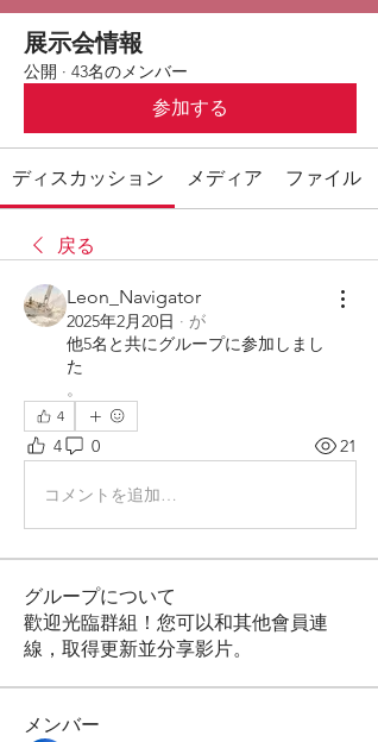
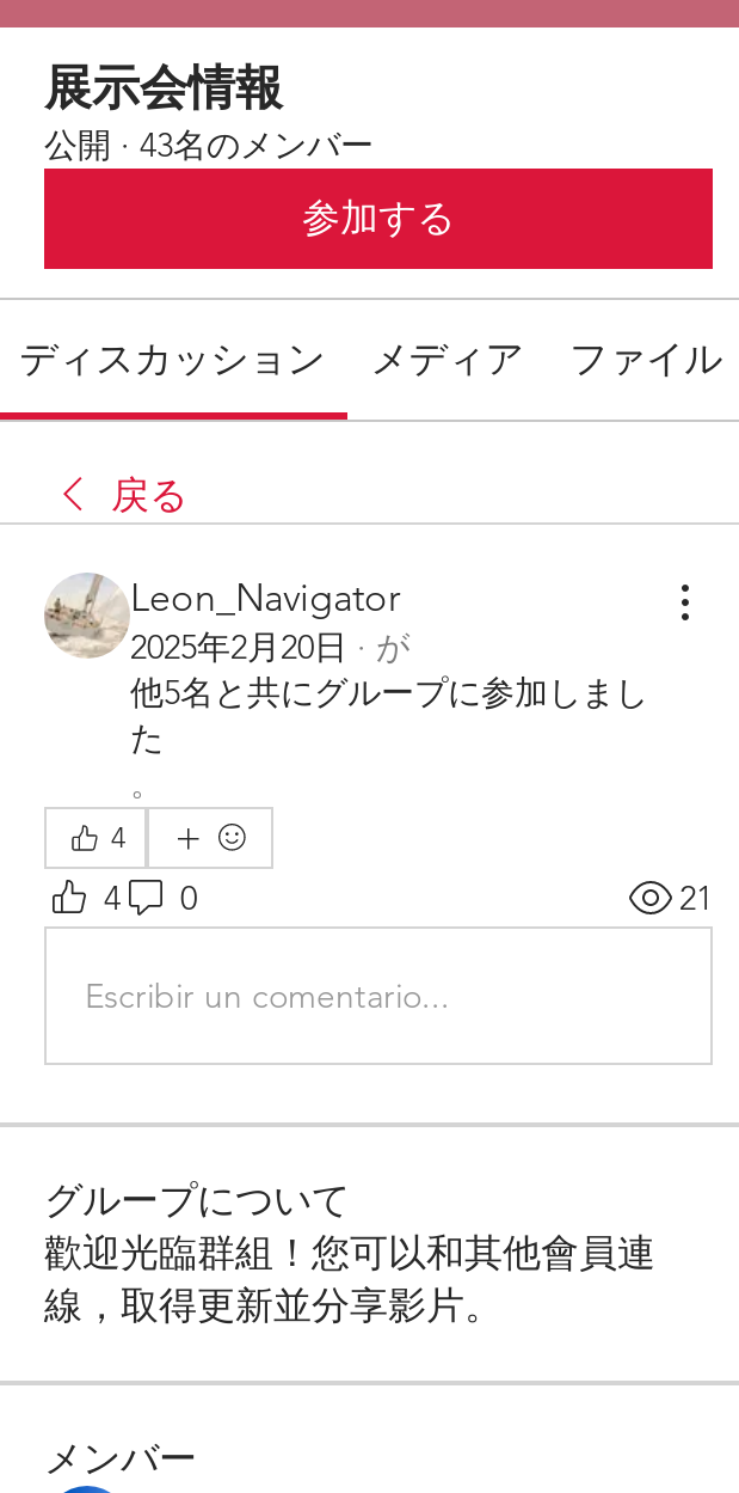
- コメントを追加…
+ Escribir un comentario...
